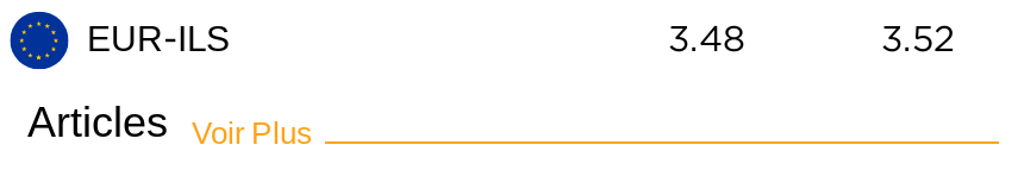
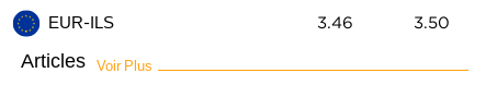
- 3.48
+ 3.46

- 3.52
+ 3.50
